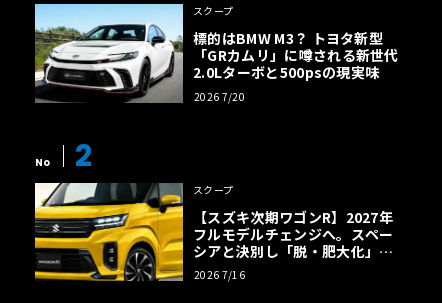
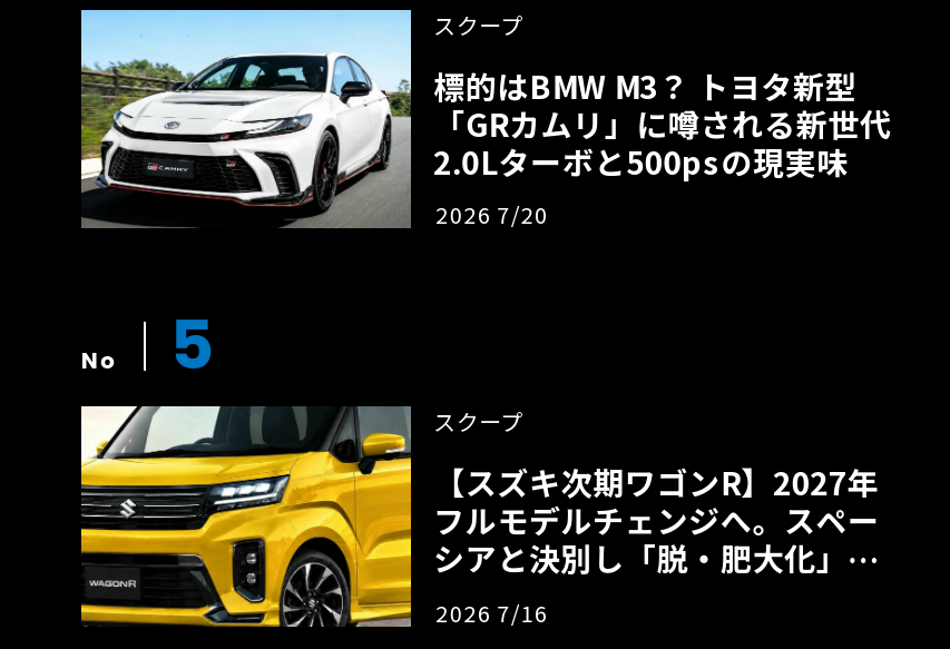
- No 2
+ No 5
